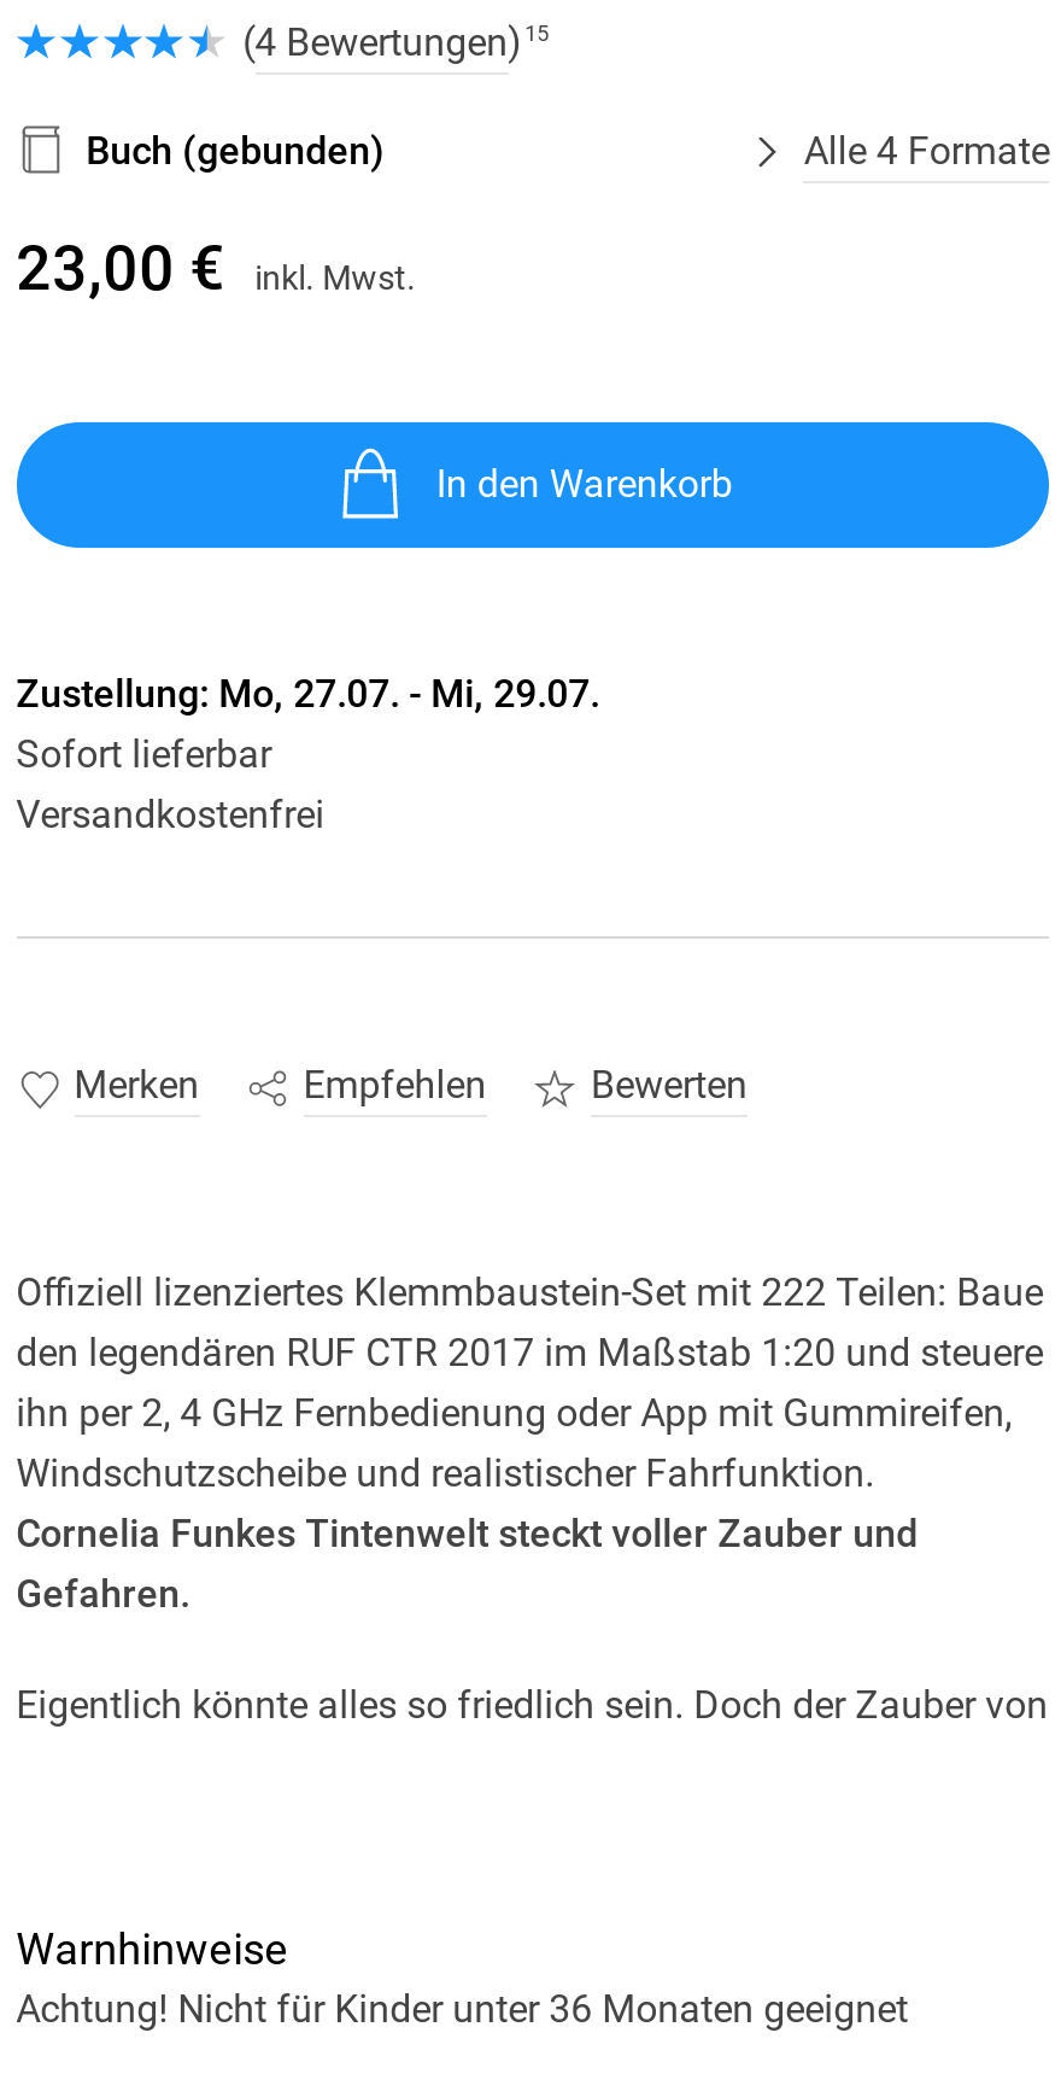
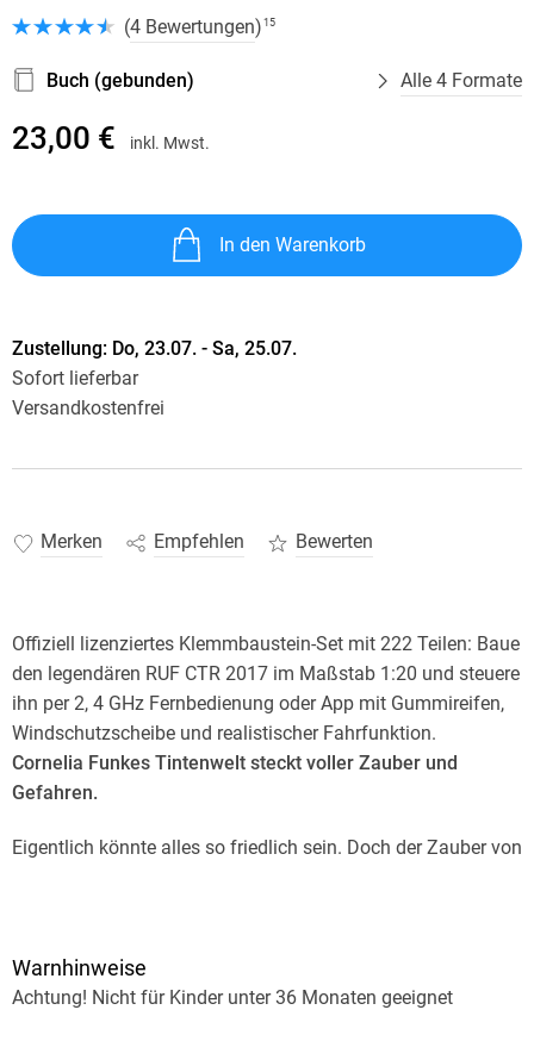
- Zustellung: Mo, 27.07. - Mi, 29.07.
+ Zustellung: Do, 23.07. - Sa, 25.07.
